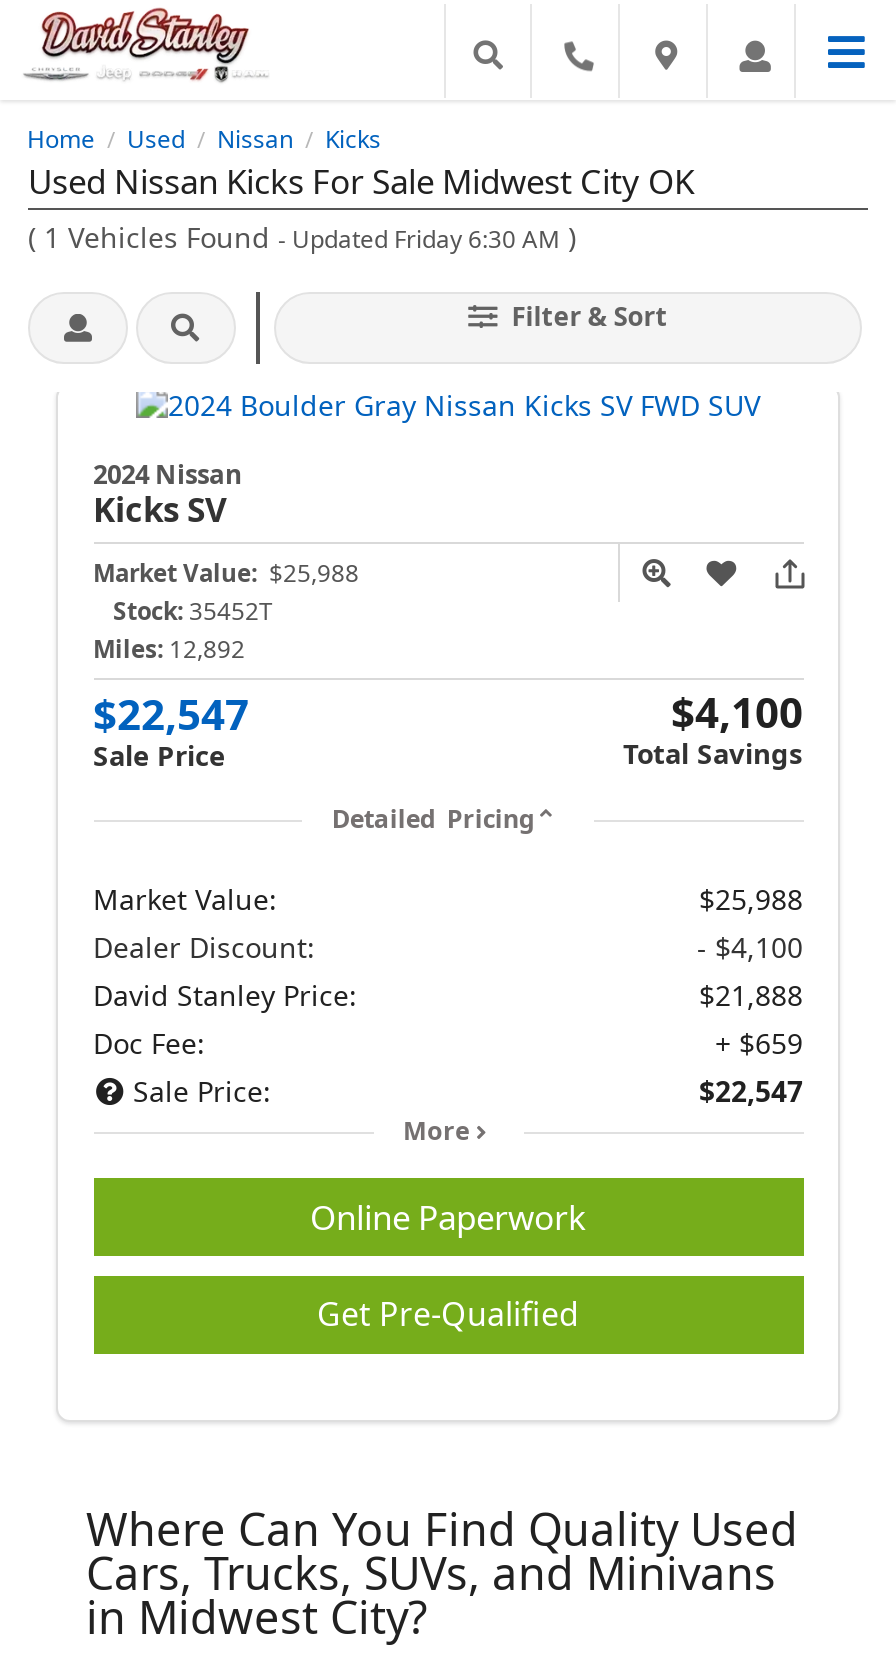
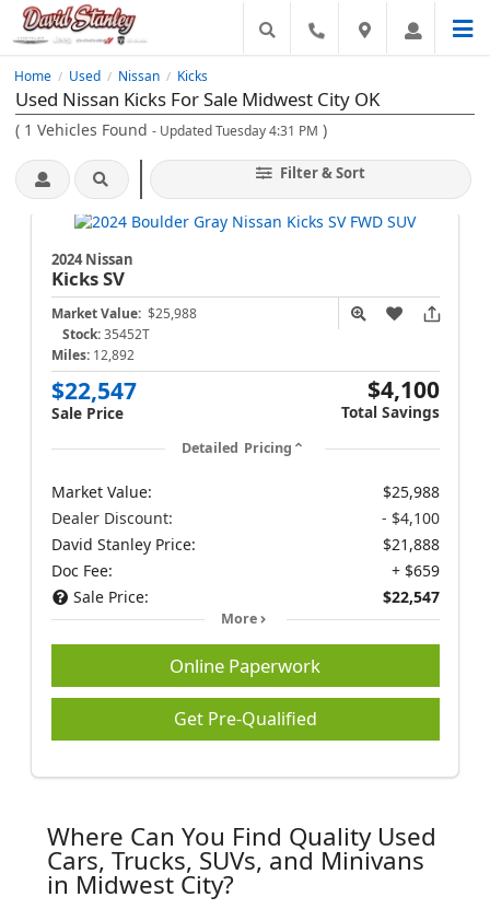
- (1 Vehicles Found - Updated Friday 6:30 AM)
+ (1 Vehicles Found - Updated Tuesday 4:31 PM)
